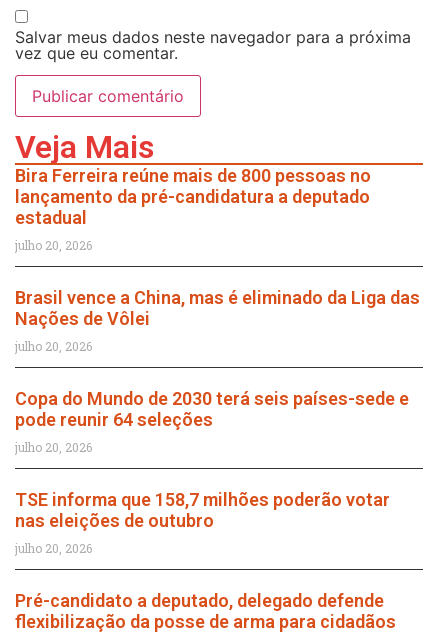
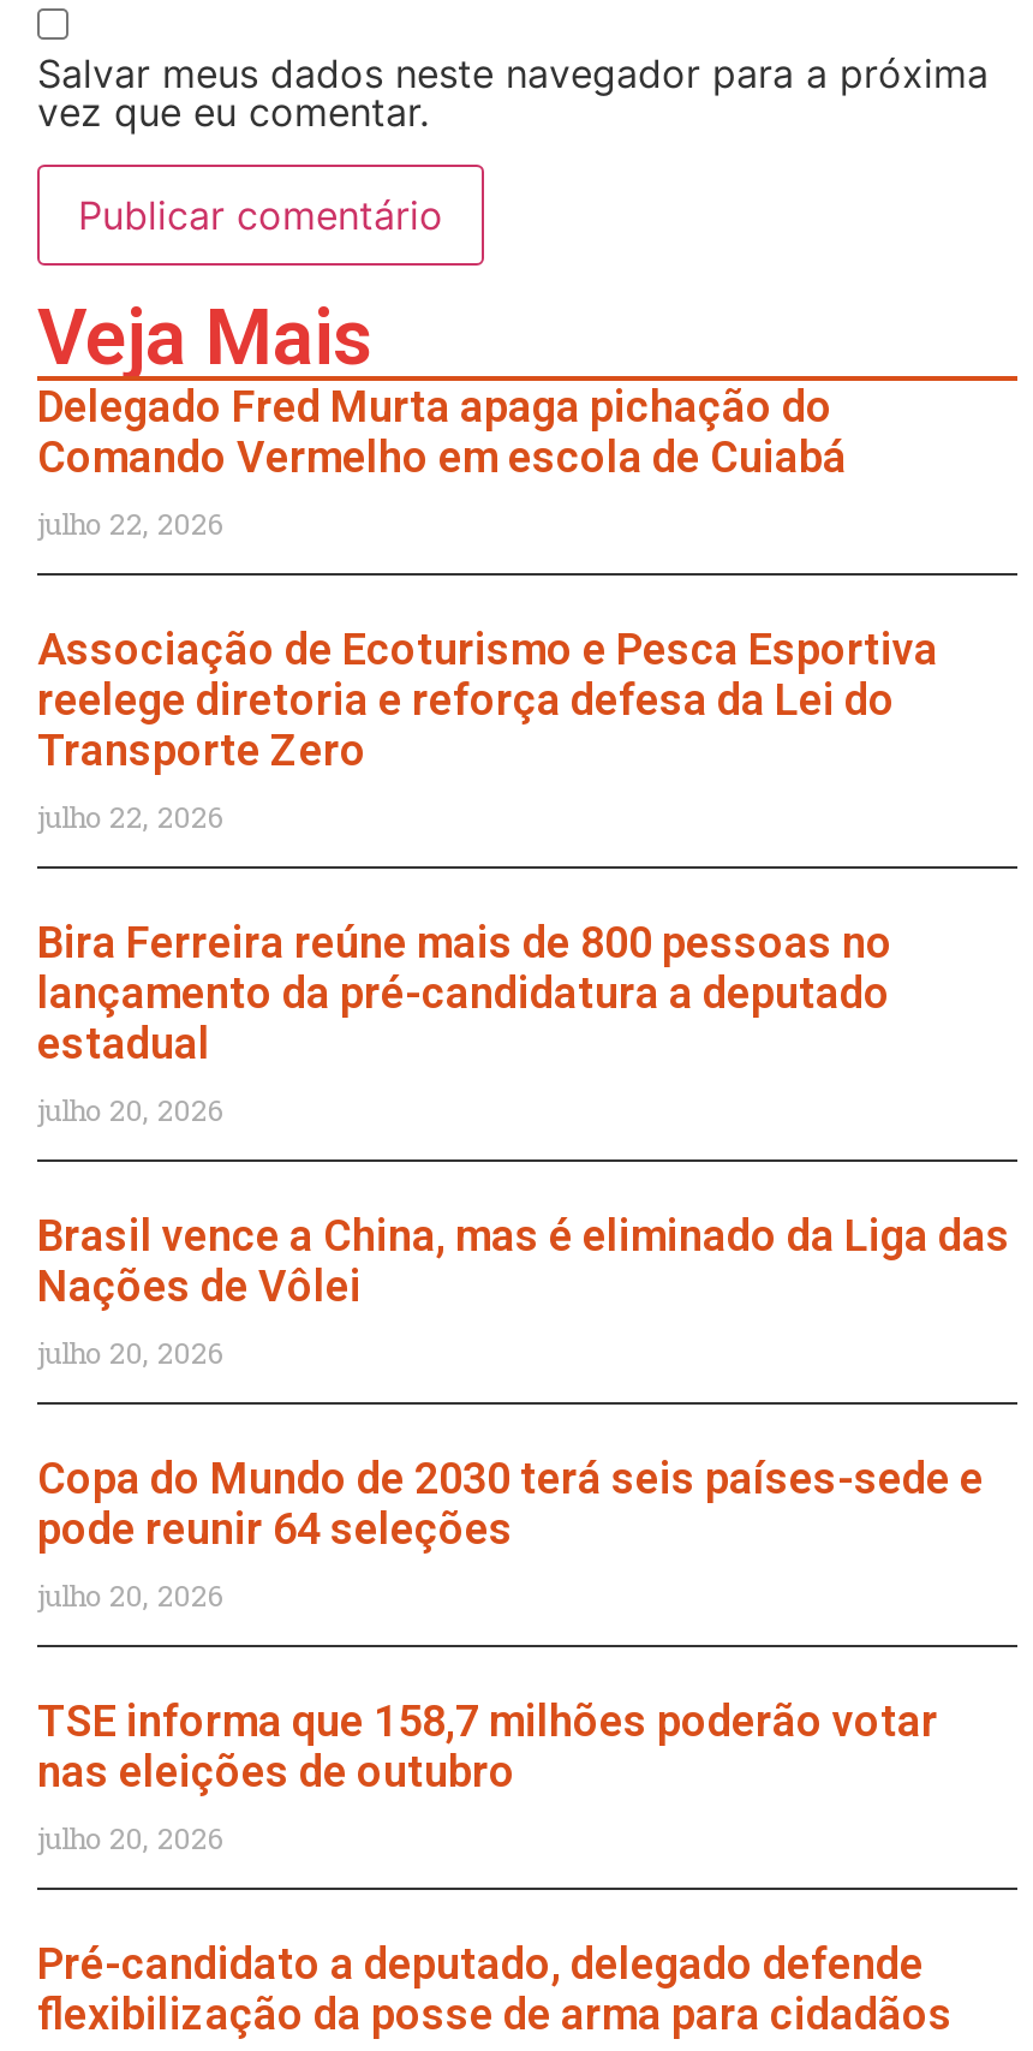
+ Delegado Fred Murta apaga pichação do
+ Comando Vermelho em escola de Cuiabá
+ julho 22, 2026
+ Associação de Ecoturismo e Pesca Esportiva
+ reelege diretoria e reforça defesa da Lei do
+ Transporte Zero
+ julho 22, 2026
